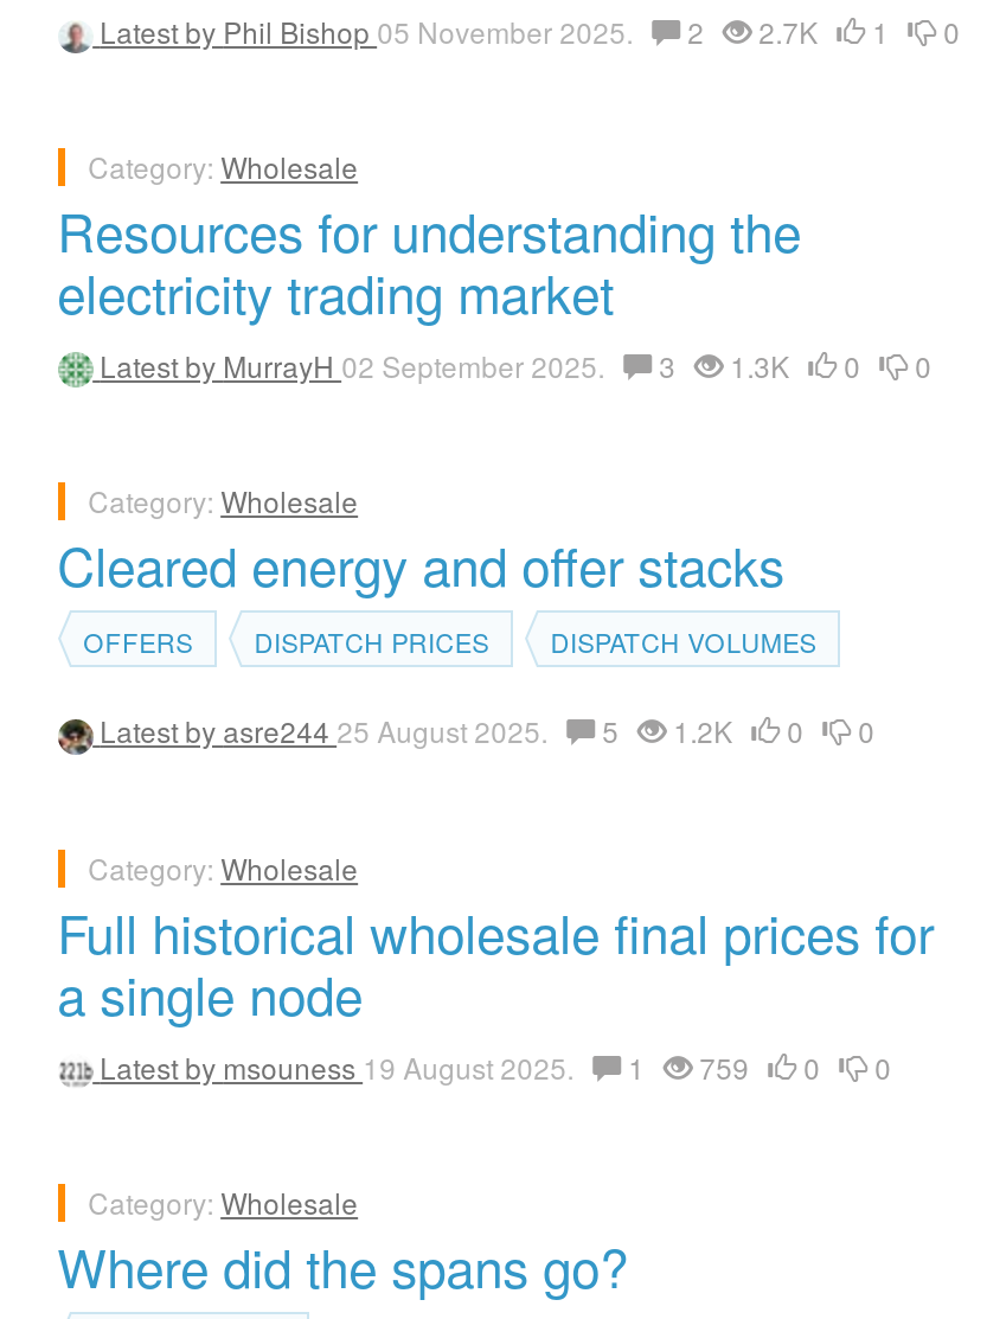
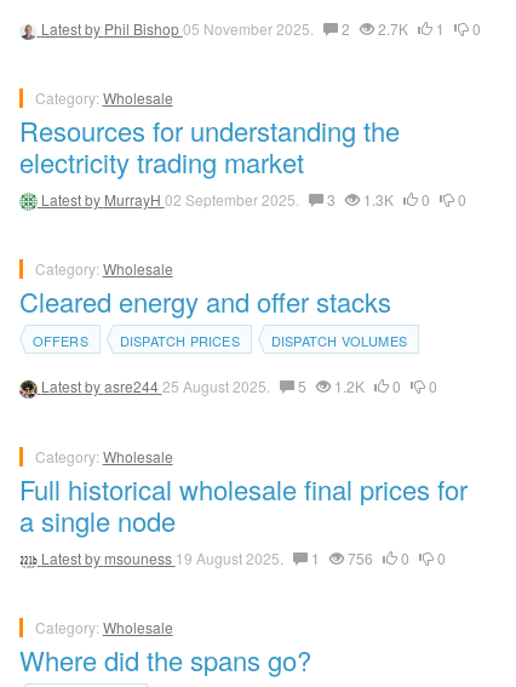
- Latest by msouness 19 August 2025. 1 759 0 0
+ Latest by msouness 19 August 2025. 1 756 0 0
